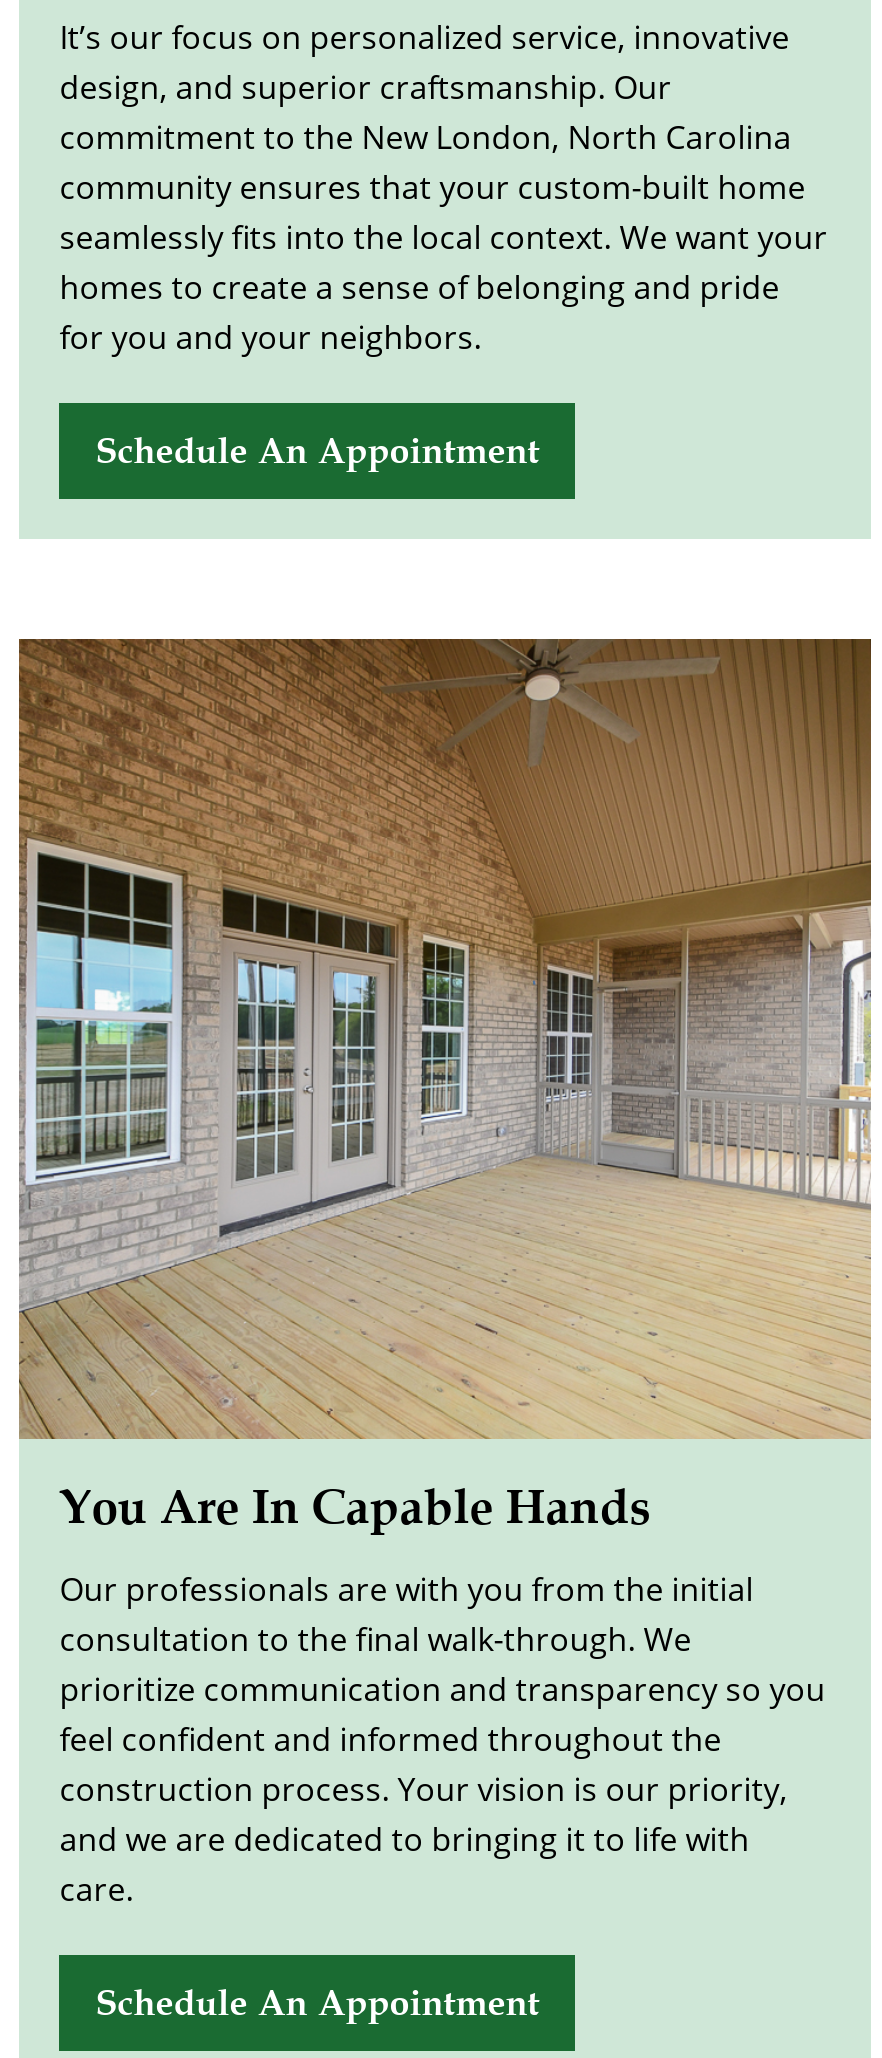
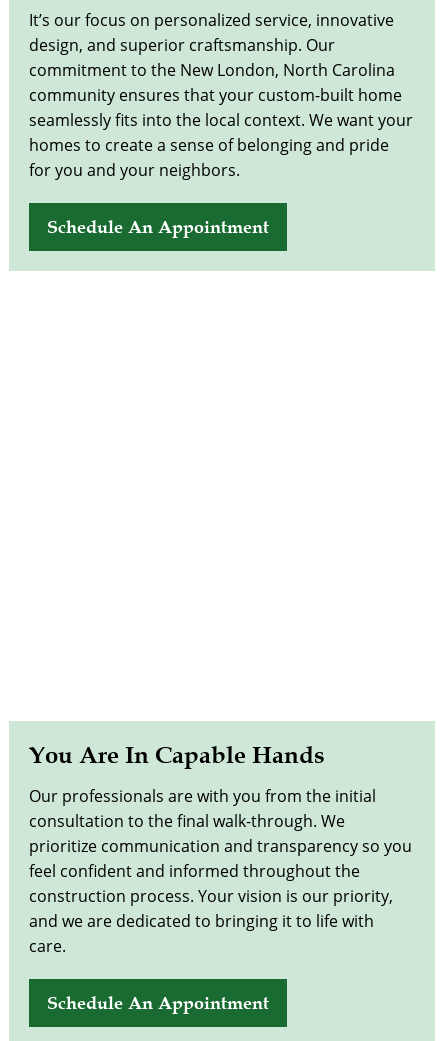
- [image]
